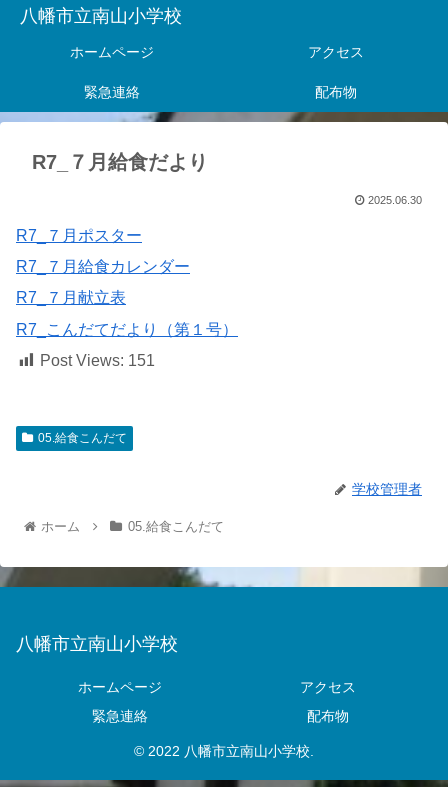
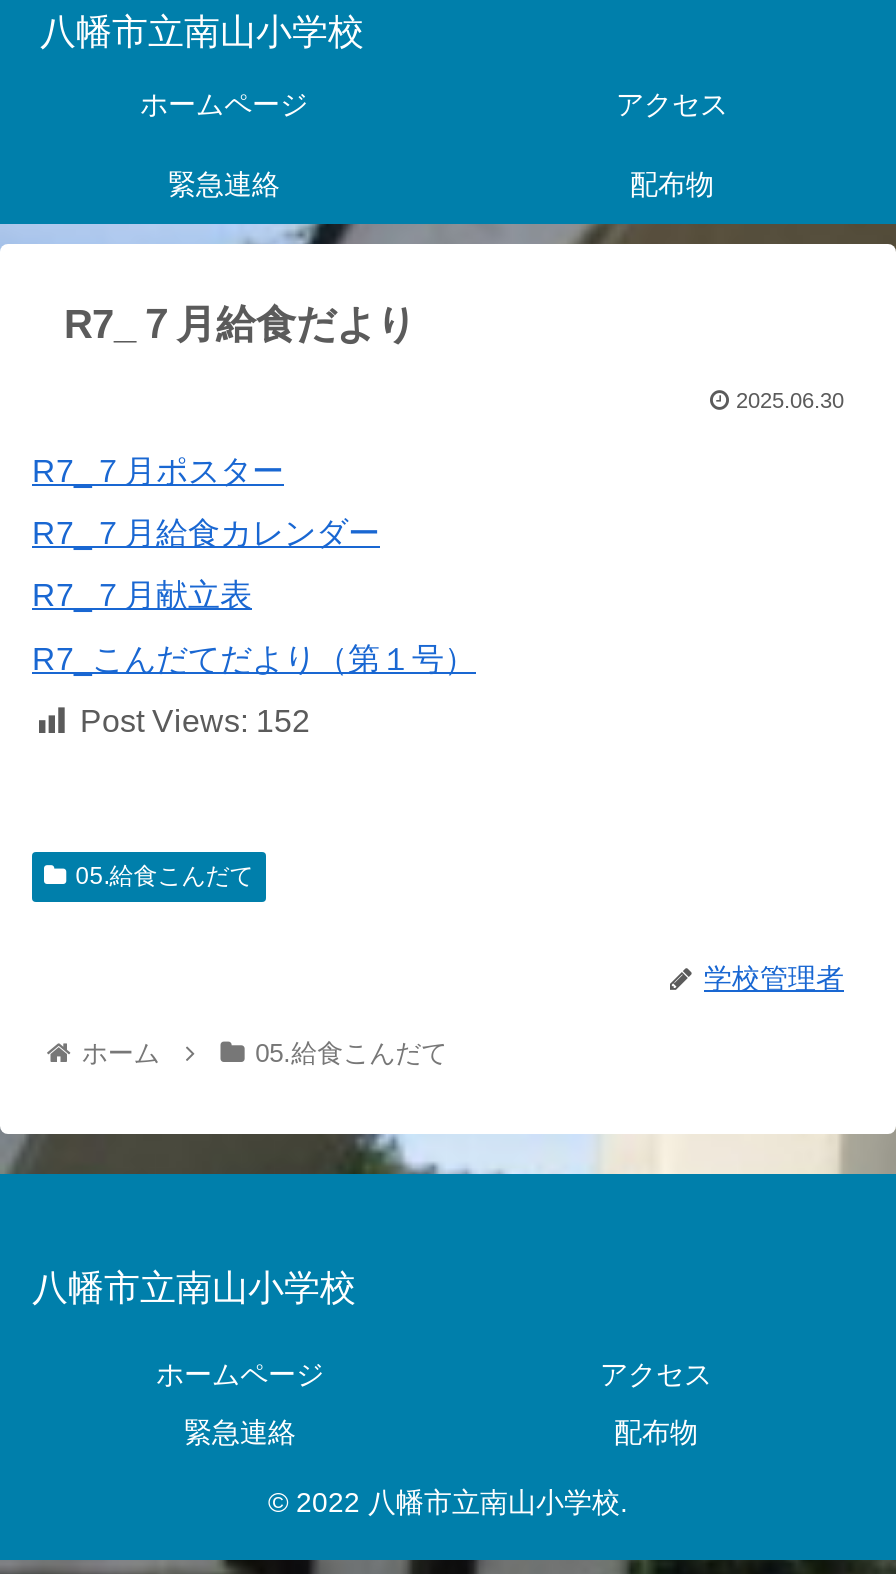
- Post Views: 151
+ Post Views: 152
